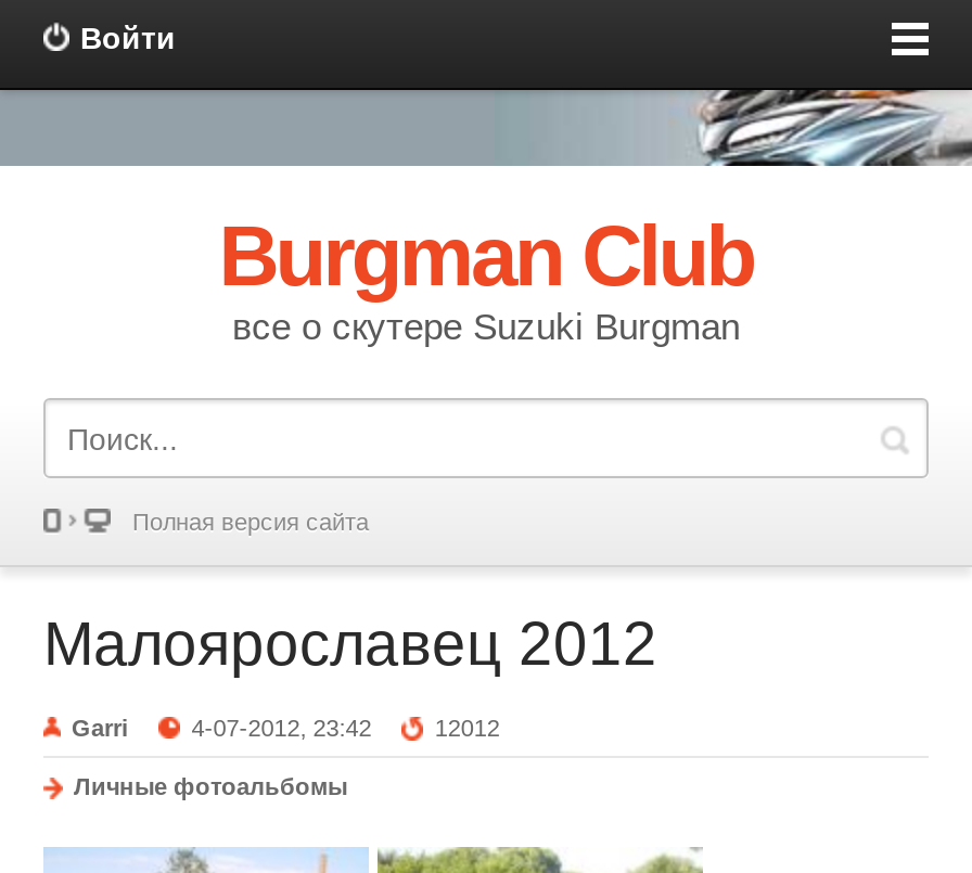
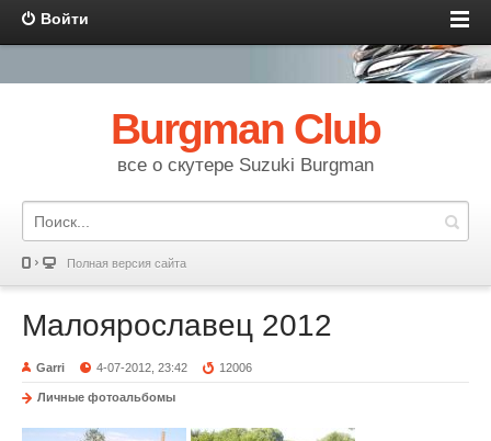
- 12012
+ 12006
